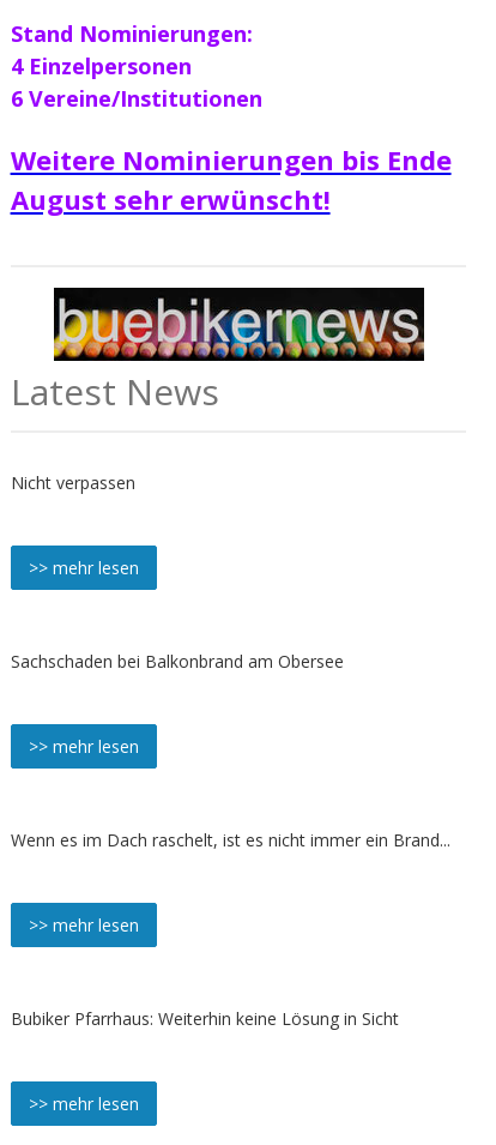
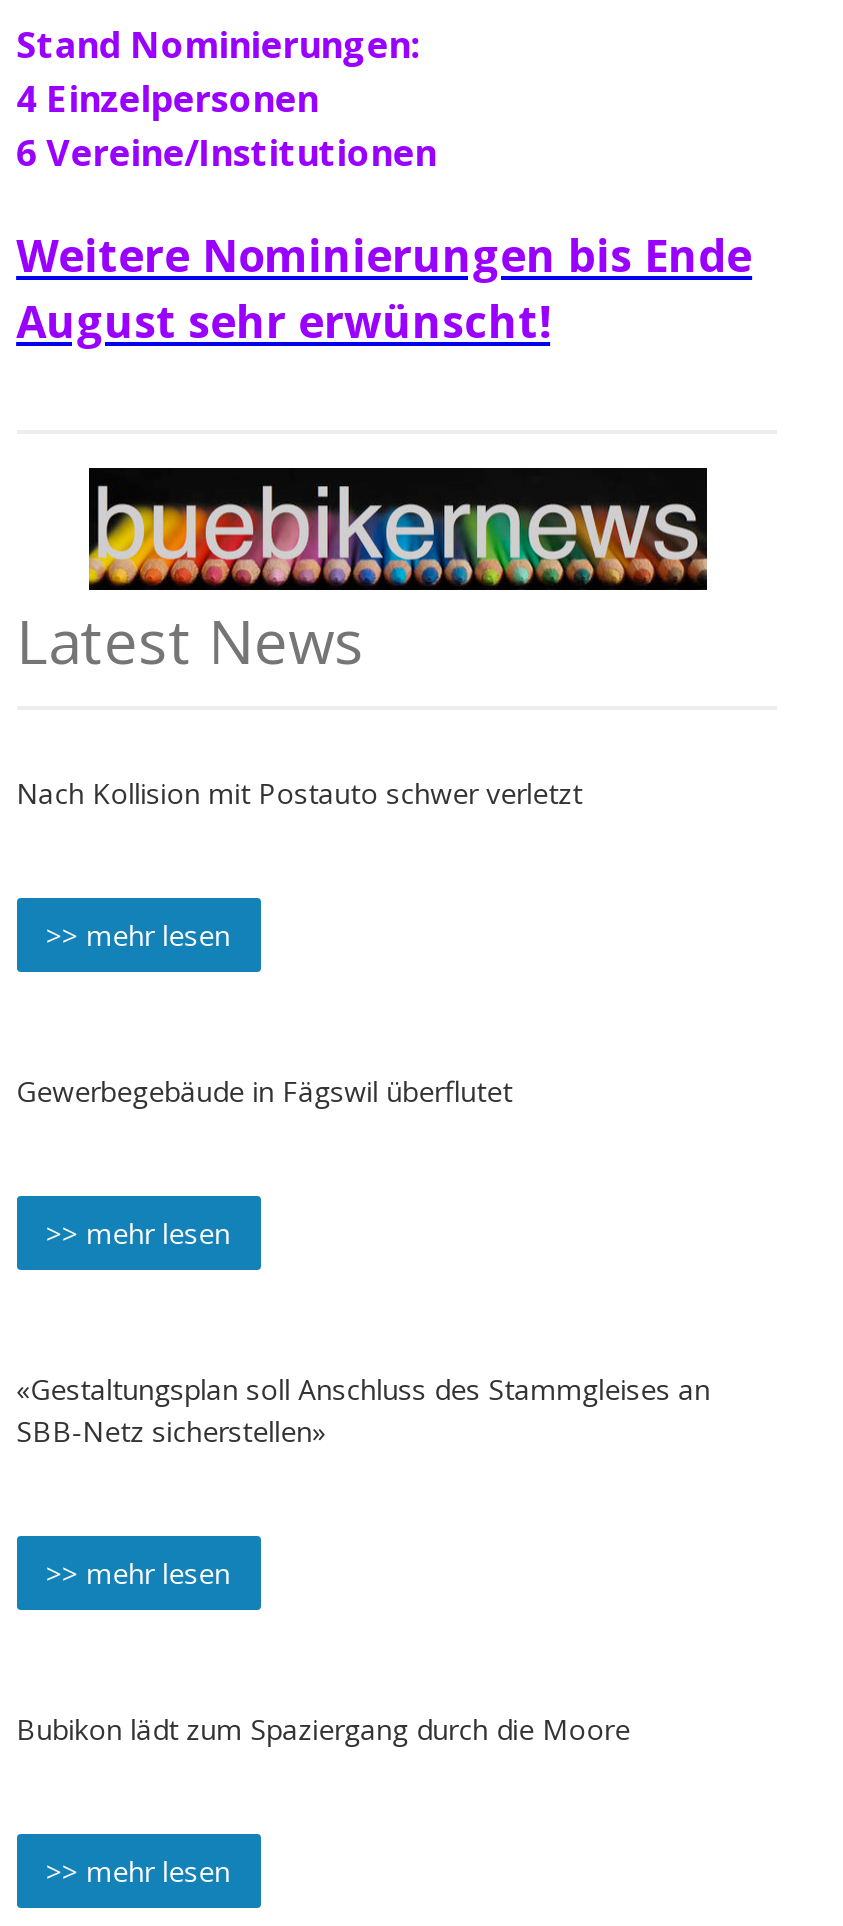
- Nicht verpassen
+ Nach Kollision mit Postauto schwer verletzt

- Sachschaden bei Balkonbrand am Obersee
+ Gewerbegebäude in Fägswil überflutet

- Wenn es im Dach raschelt, ist es nicht immer ein Brand...
+ «Gestaltungsplan soll Anschluss des Stammgleises an
+ SBB-Netz sicherstellen»

- Bubiker Pfarrhaus: Weiterhin keine Lösung in Sicht
+ Bubikon lädt zum Spaziergang durch die Moore
